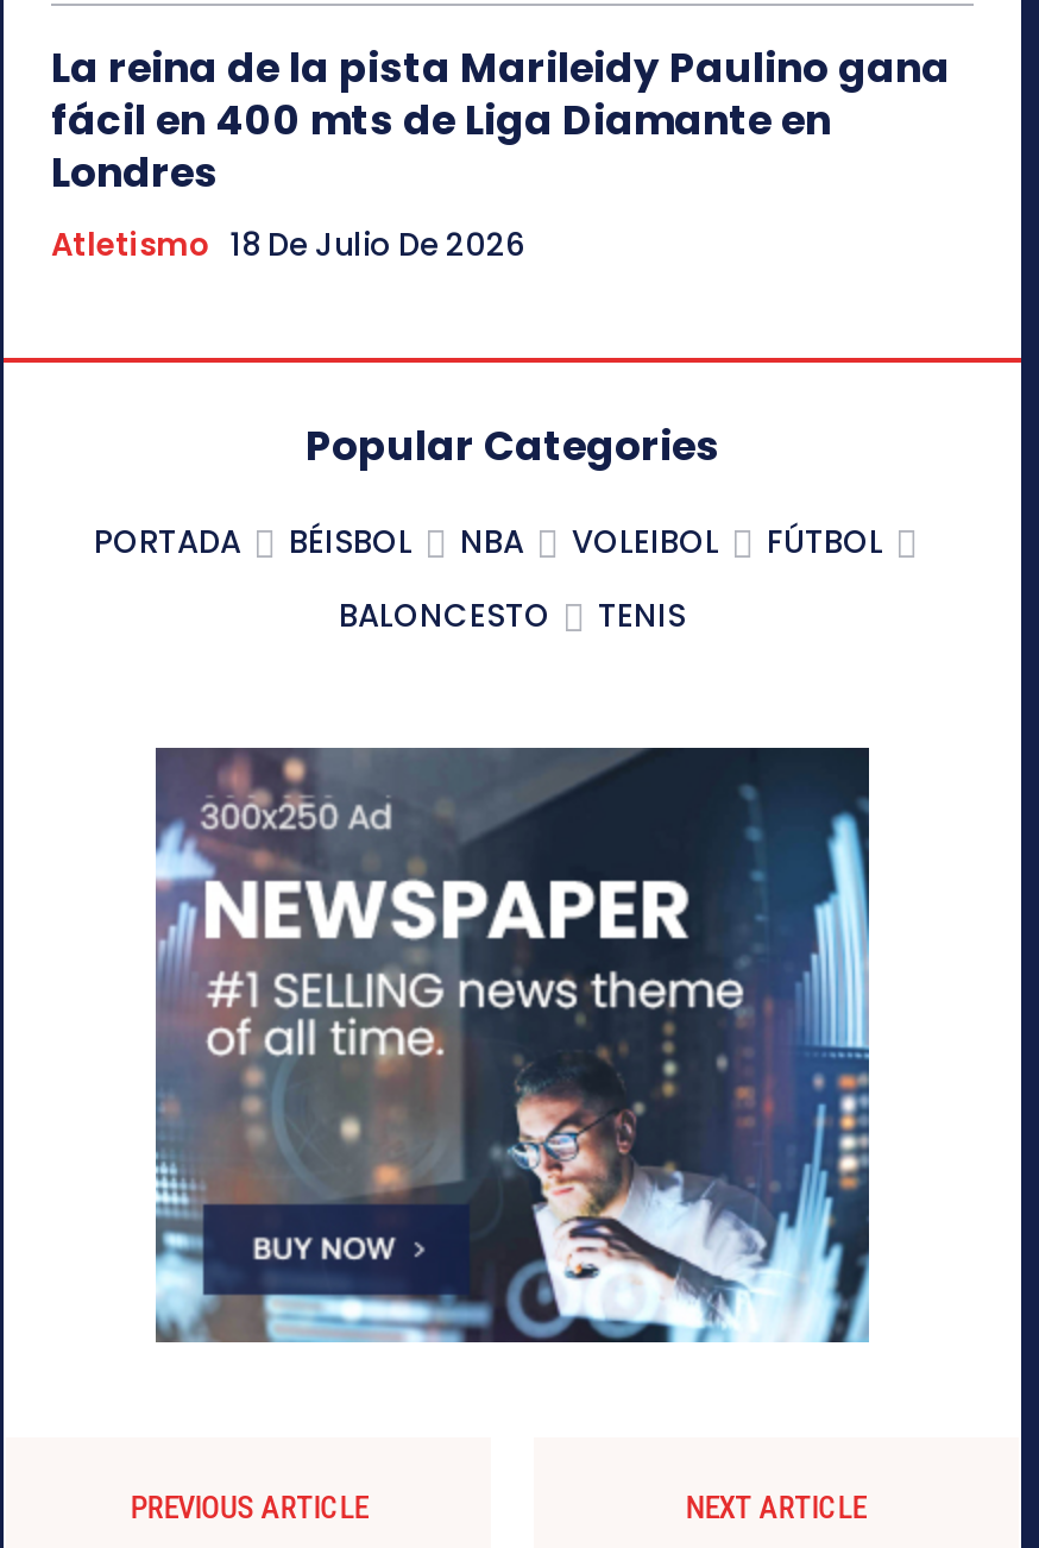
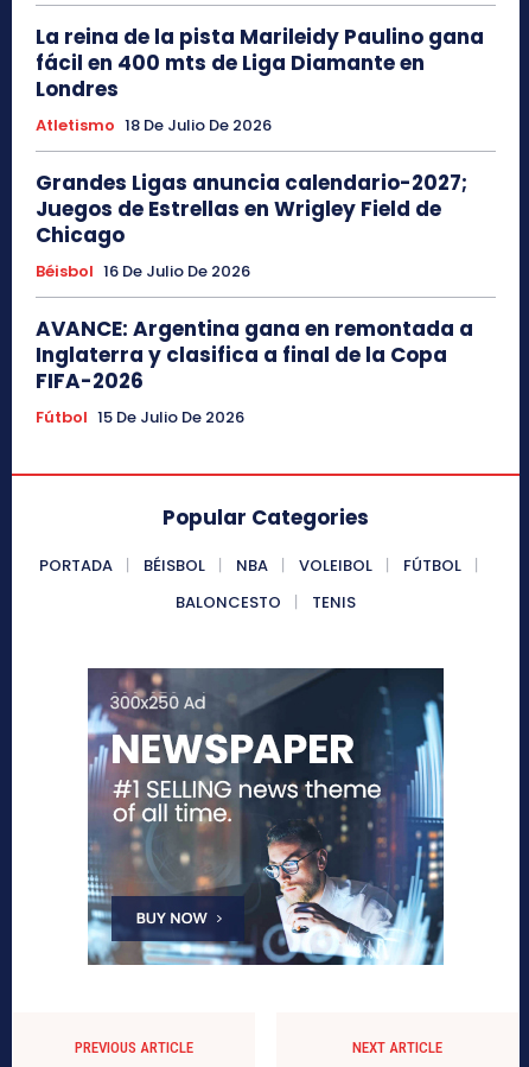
+ Grandes Ligas anuncia calendario-2027;
+ Juegos de Estrellas en Wrigley Field de
+ Chicago
+ Béisbol 16 De Julio De 2026
+ AVANCE: Argentina gana en remontada a
+ Inglaterra y clasifica a final de la Copa
+ FIFA-2026
+ Fútbol 15 De Julio De 2026
